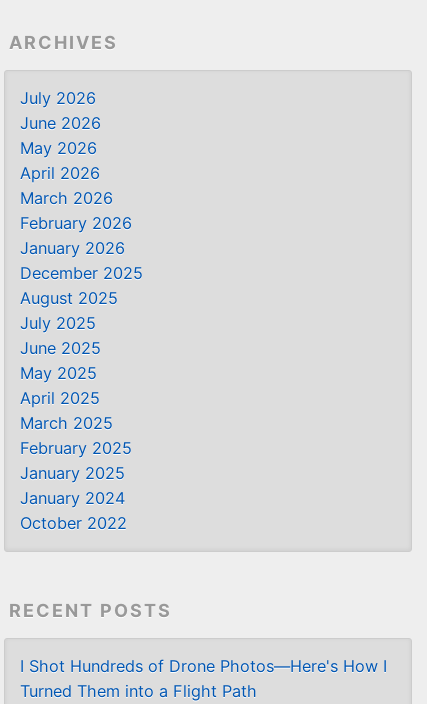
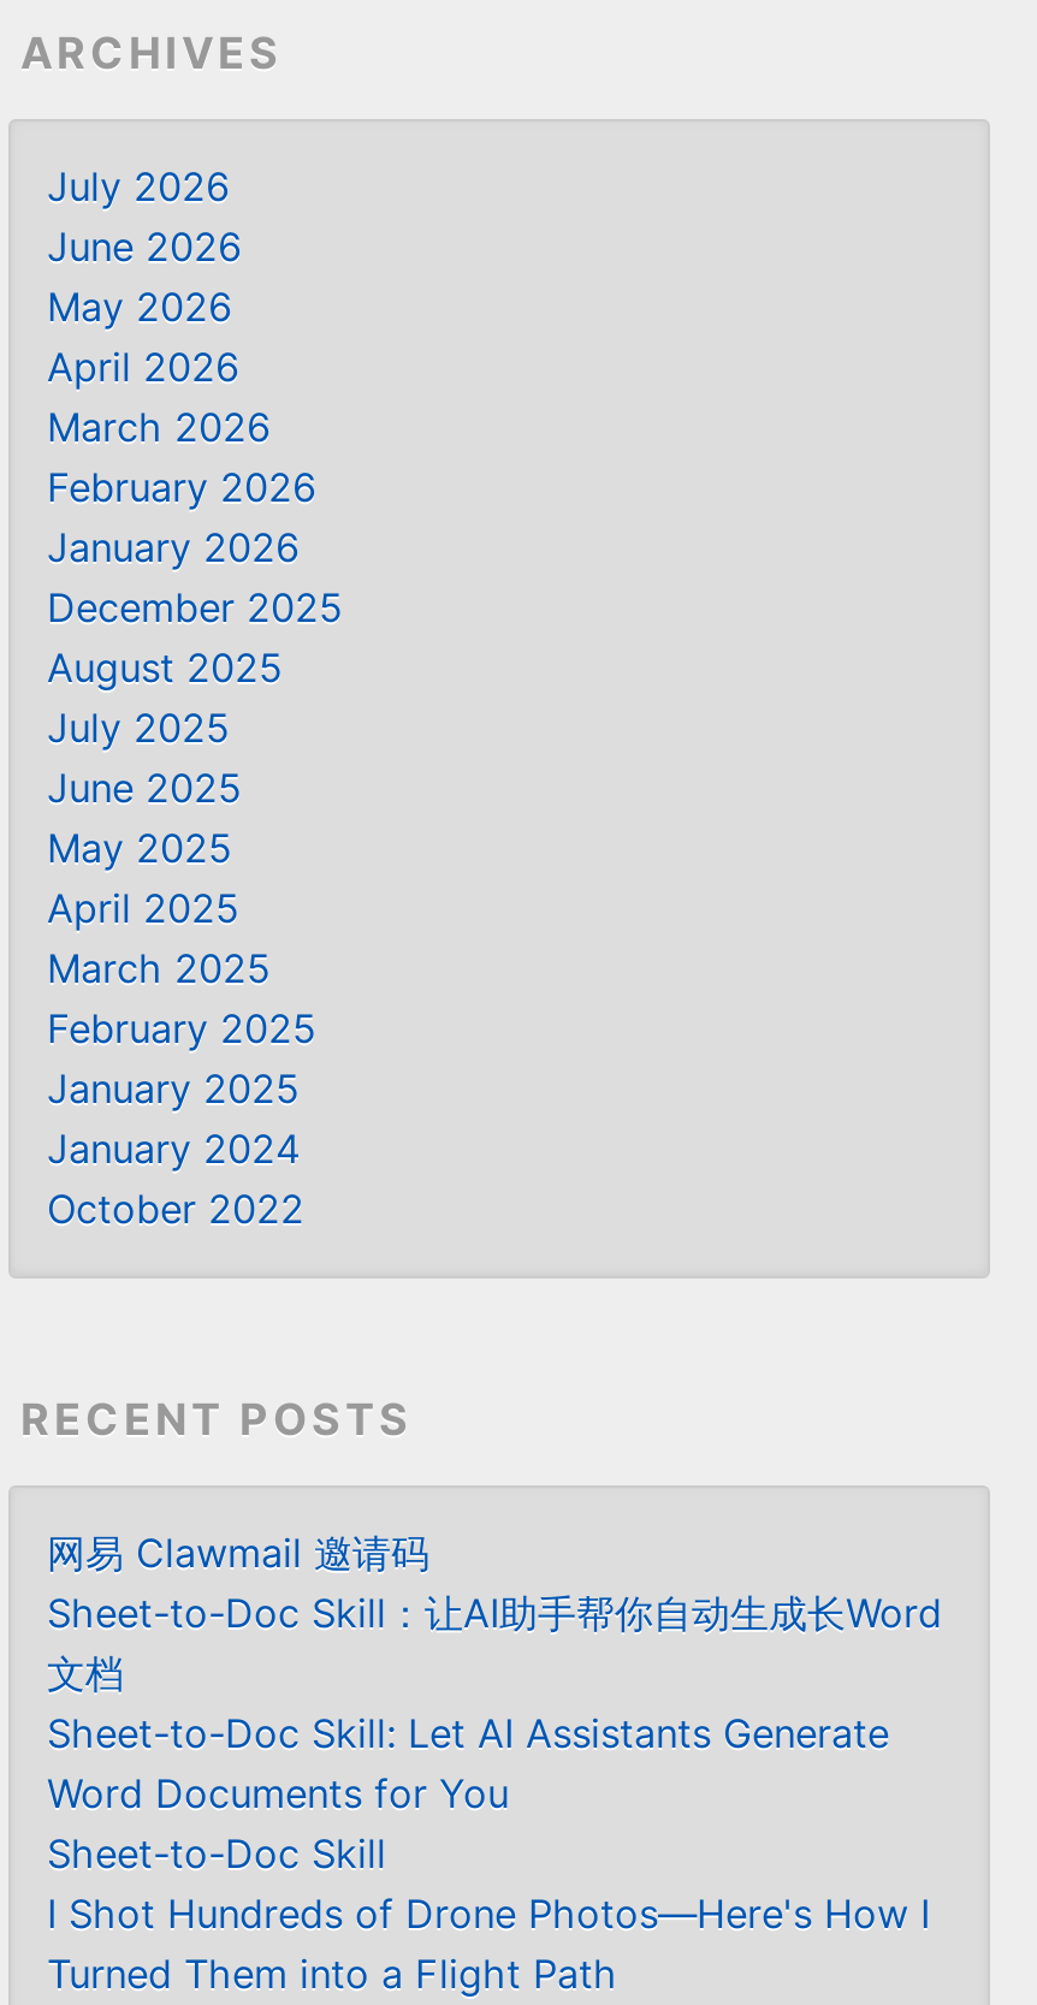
+ 网易 Clawmail 邀请码
+ Sheet-to-Doc Skill：让AI助手帮你自动生成长Word
+ 文档
+ Sheet-to-Doc Skill: Let AI Assistants Generate
+ Word Documents for You
+ Sheet-to-Doc Skill
